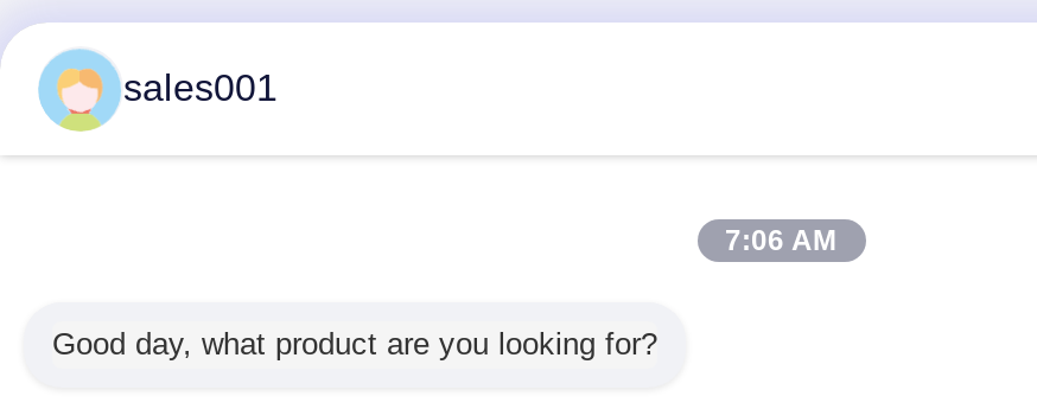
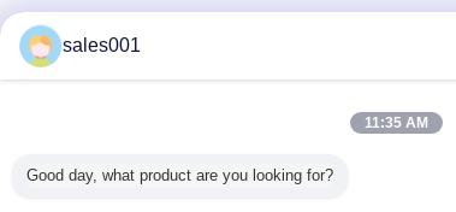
- 7:06 AM
+ 11:35 AM
